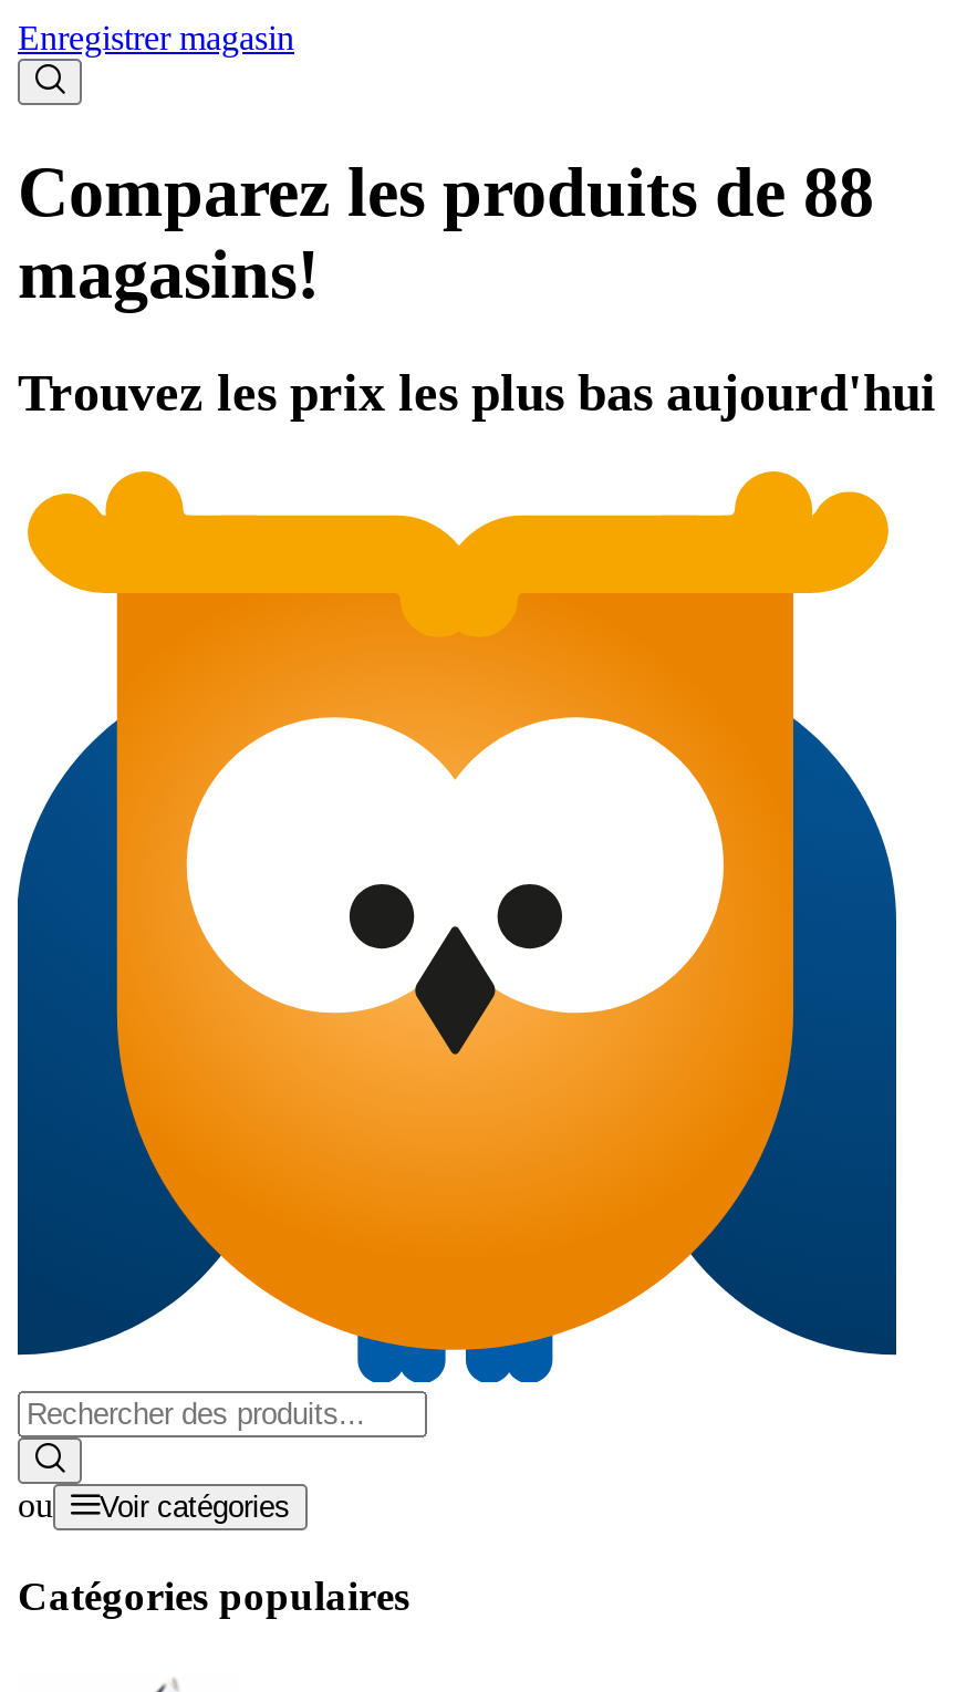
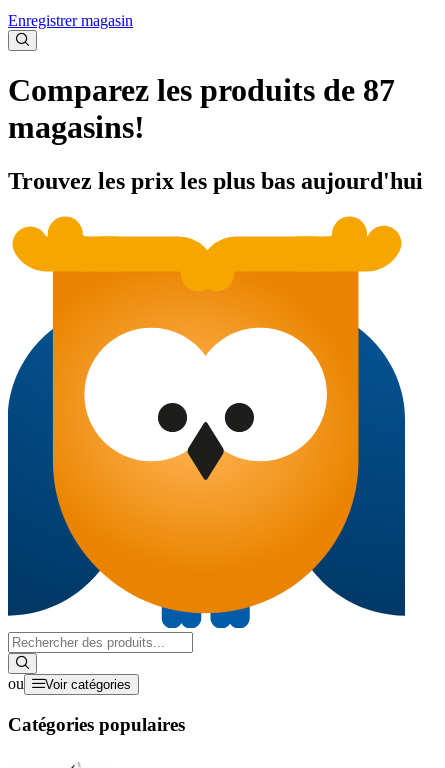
- Comparez les produits de 88
+ Comparez les produits de 87
